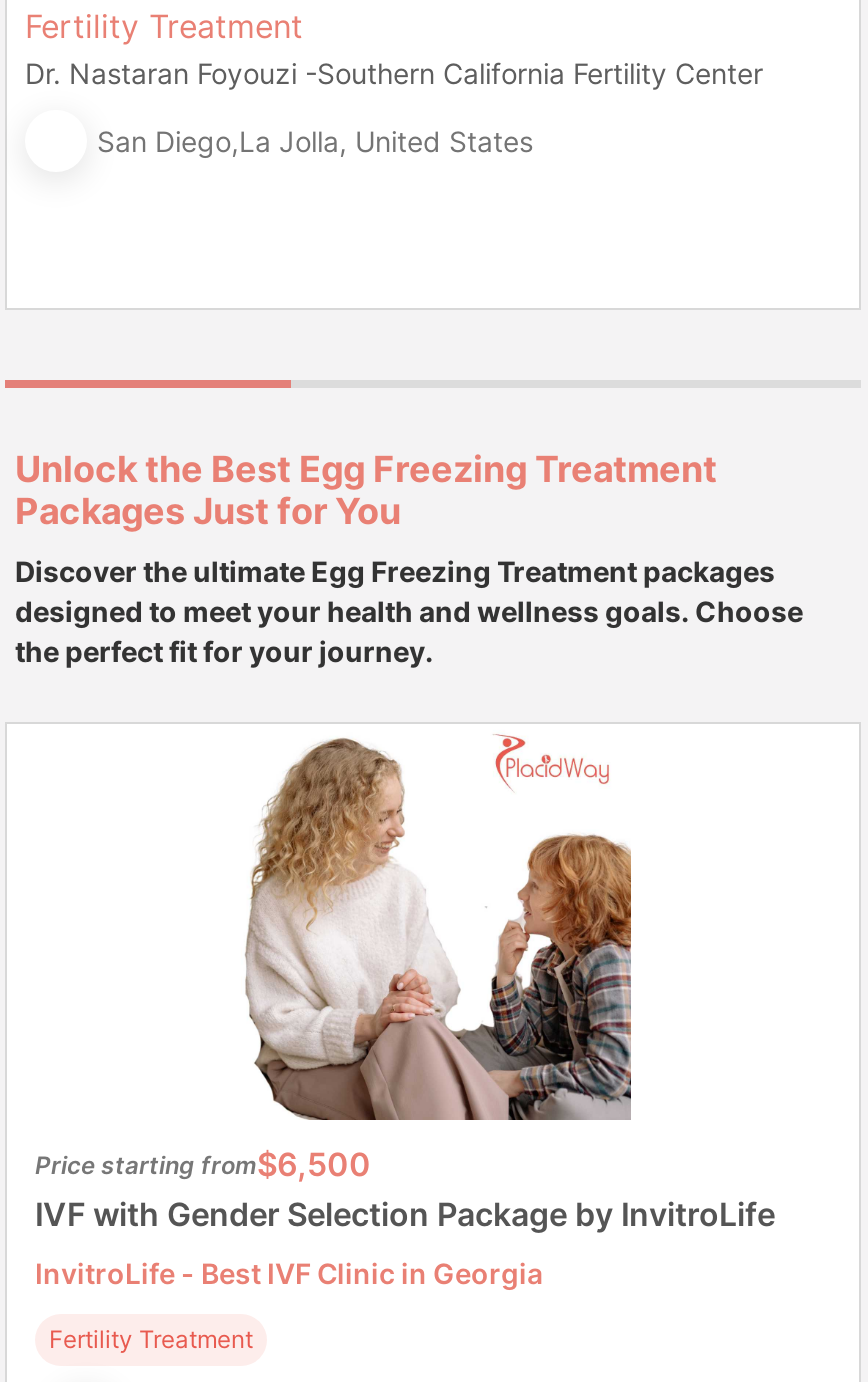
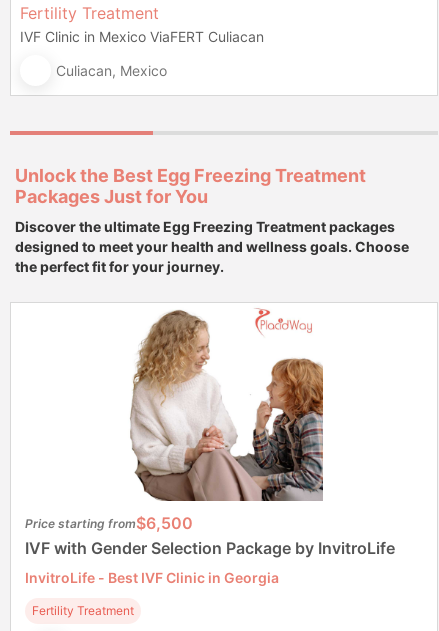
- Dr. Nastaran Foyouzi -Southern California Fertility Center
+ IVF Clinic in Mexico ViaFERT Culiacan

- San Diego,La Jolla, United States
+ Culiacan, Mexico
